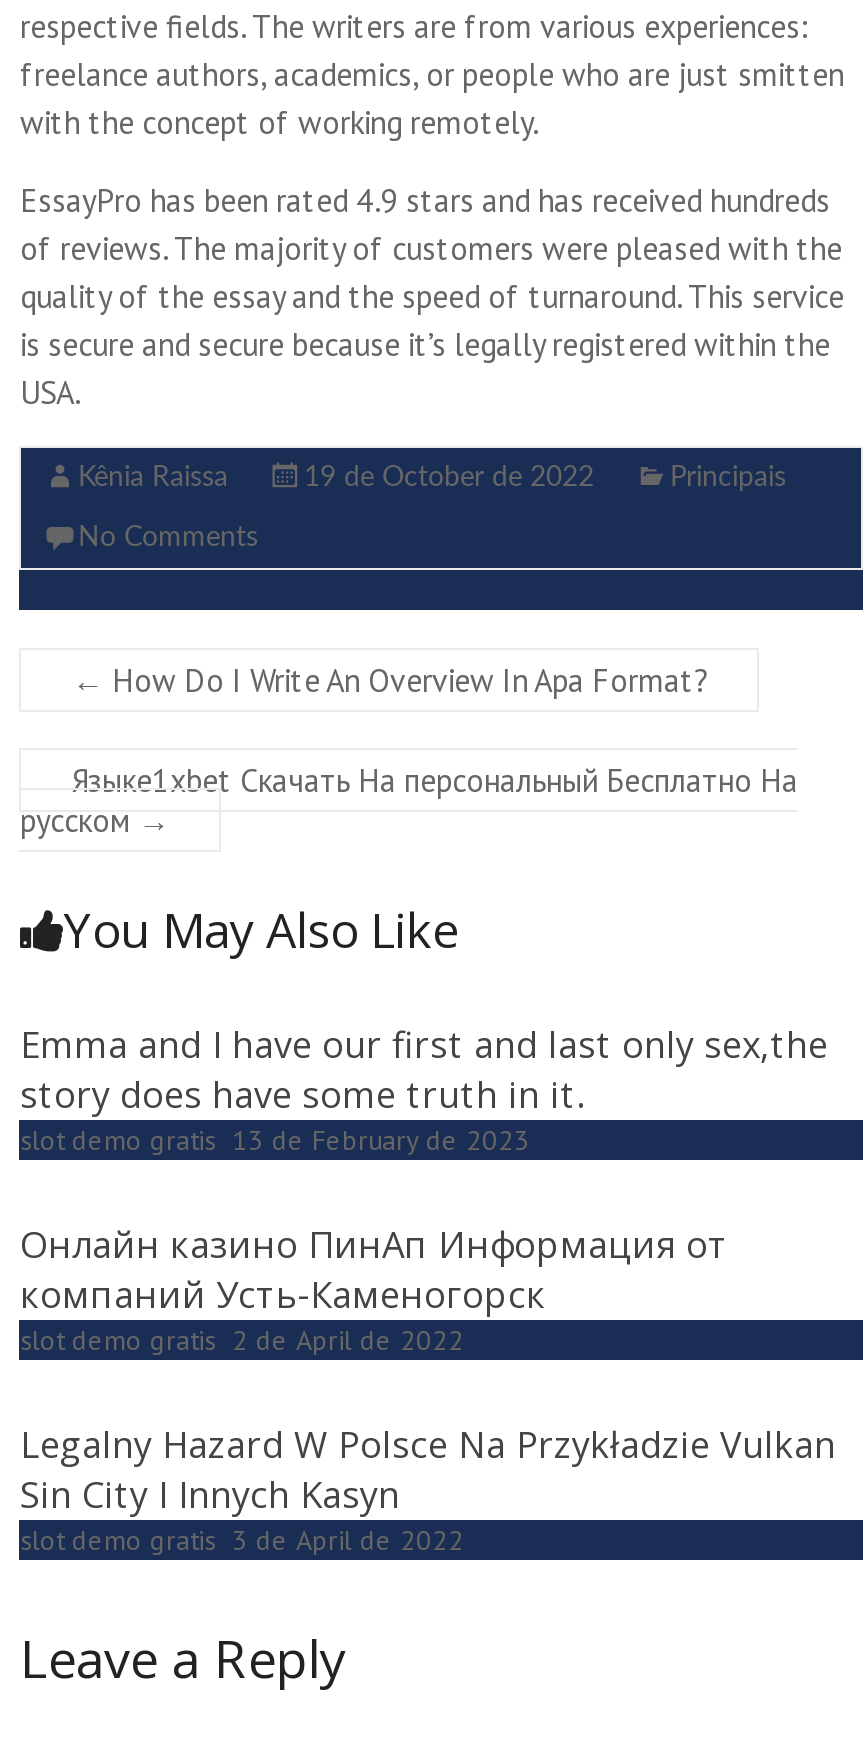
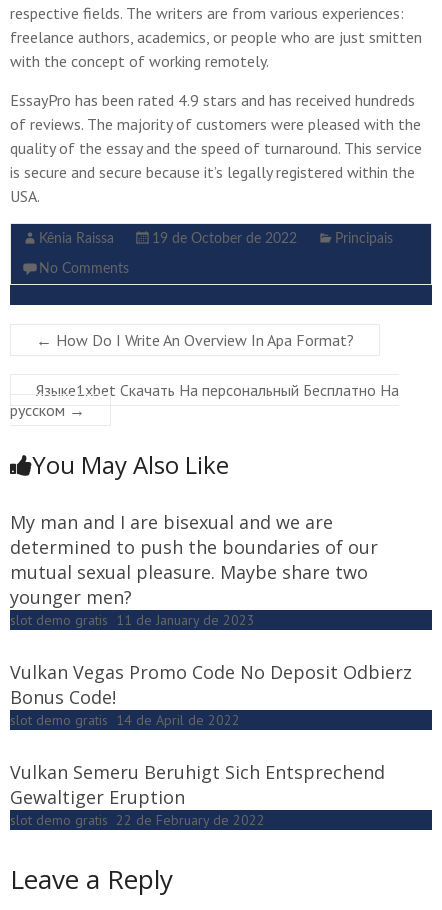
- Emma and I have our first and last only sex,the
- story does have some truth in it.
- slot demo gratis 13 de February de 2023
+ My man and I are bisexual and we are
+ determined to push the boundaries of our
+ mutual sexual pleasure. Maybe share two
+ younger men?
+ slot demo gratis 11 de January de 2023

- Онлайн казино ПинАп Информация от
- компаний Усть-Каменогорск
- slot demo gratis 2 de April de 2022
+ Vulkan Vegas Promo Code No Deposit Odbierz
+ Bonus Code!
+ slot demo gratis 14 de April de 2022

- Legalny Hazard W Polsce Na Przykładzie Vulkan
- Sin City I Innych Kasyn
- slot demo gratis 3 de April de 2022
+ Vulkan Semeru Beruhigt Sich Entsprechend
+ Gewaltiger Eruption
+ slot demo gratis 22 de February de 2022
